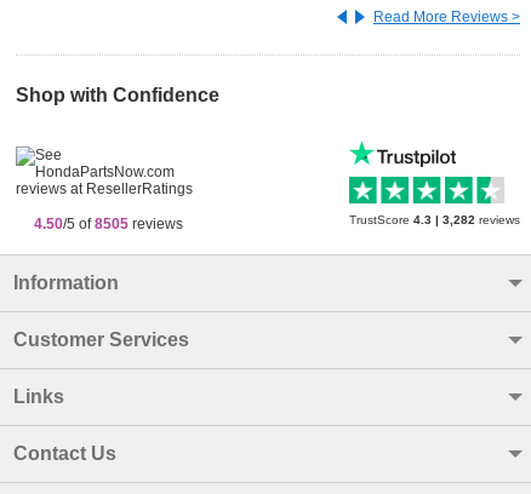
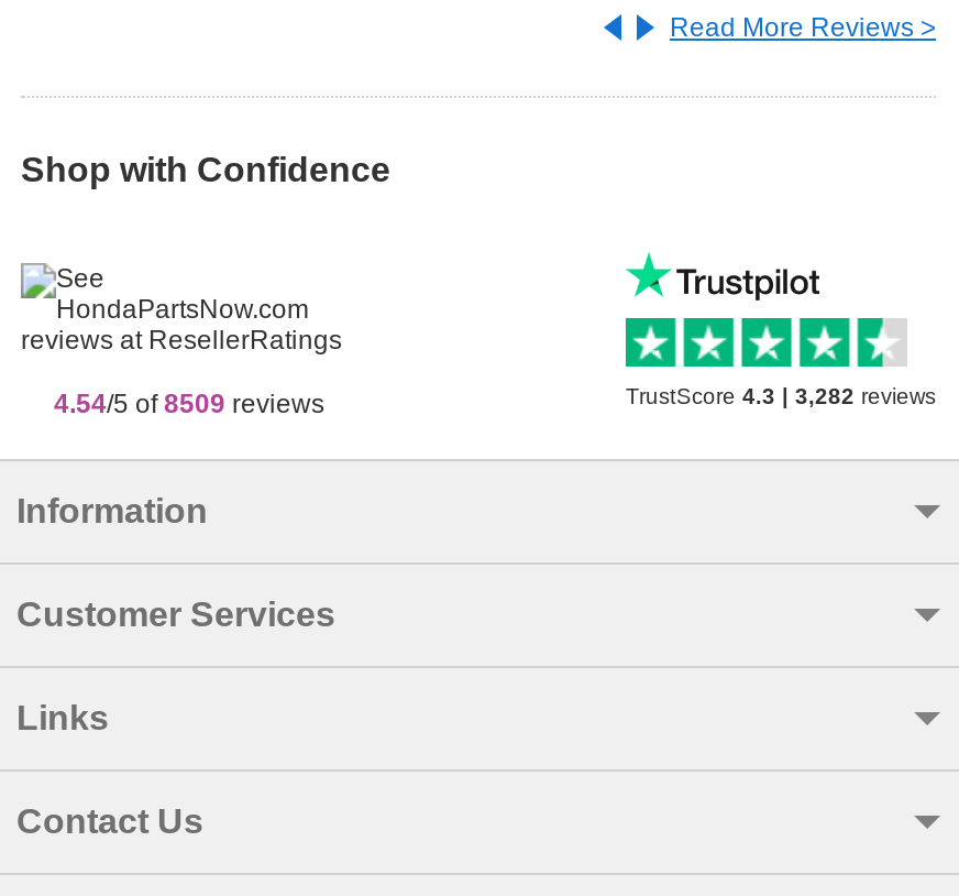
- 4.50/5 of 8505 reviews
+ 4.54/5 of 8509 reviews
